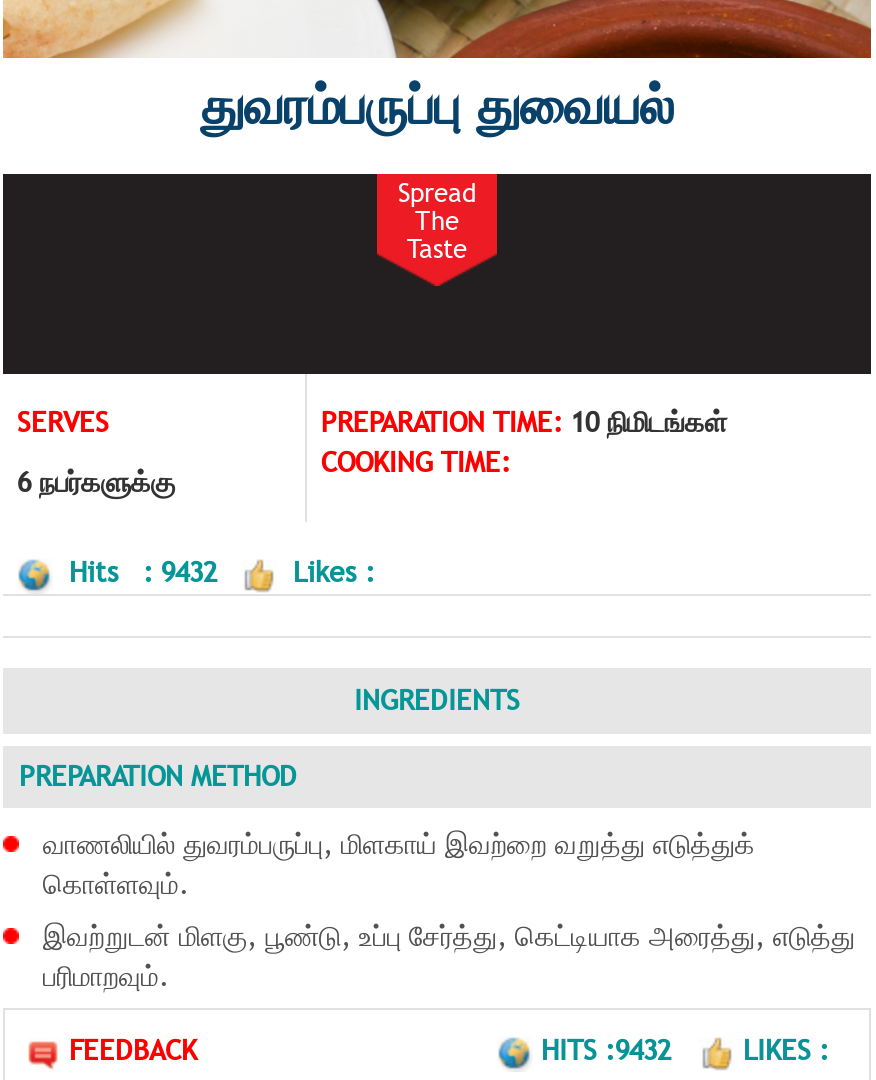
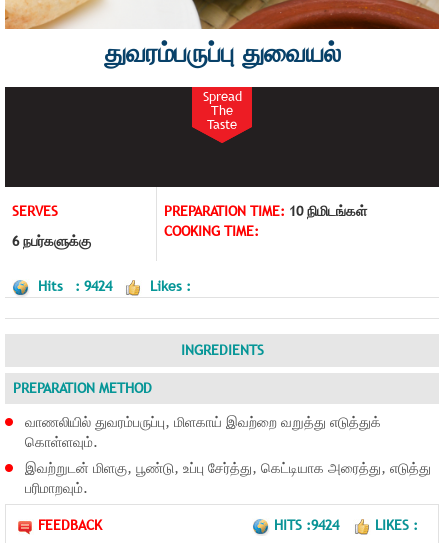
- Hits : 9432
+ Hits : 9424

- HITS :9432 LIKES :
+ HITS :9424 LIKES :
